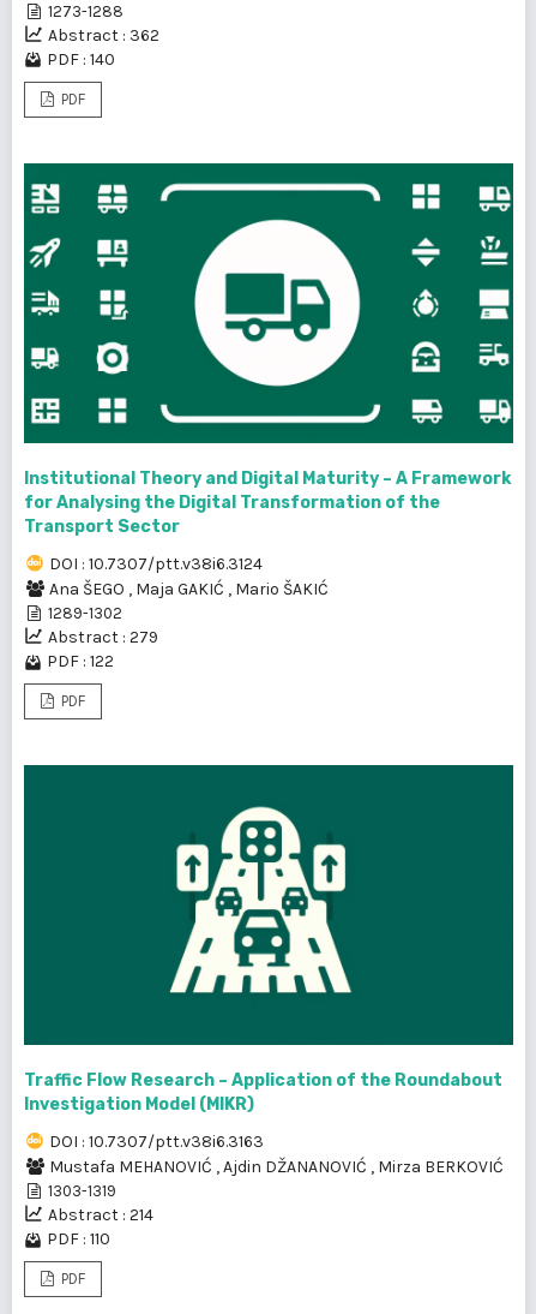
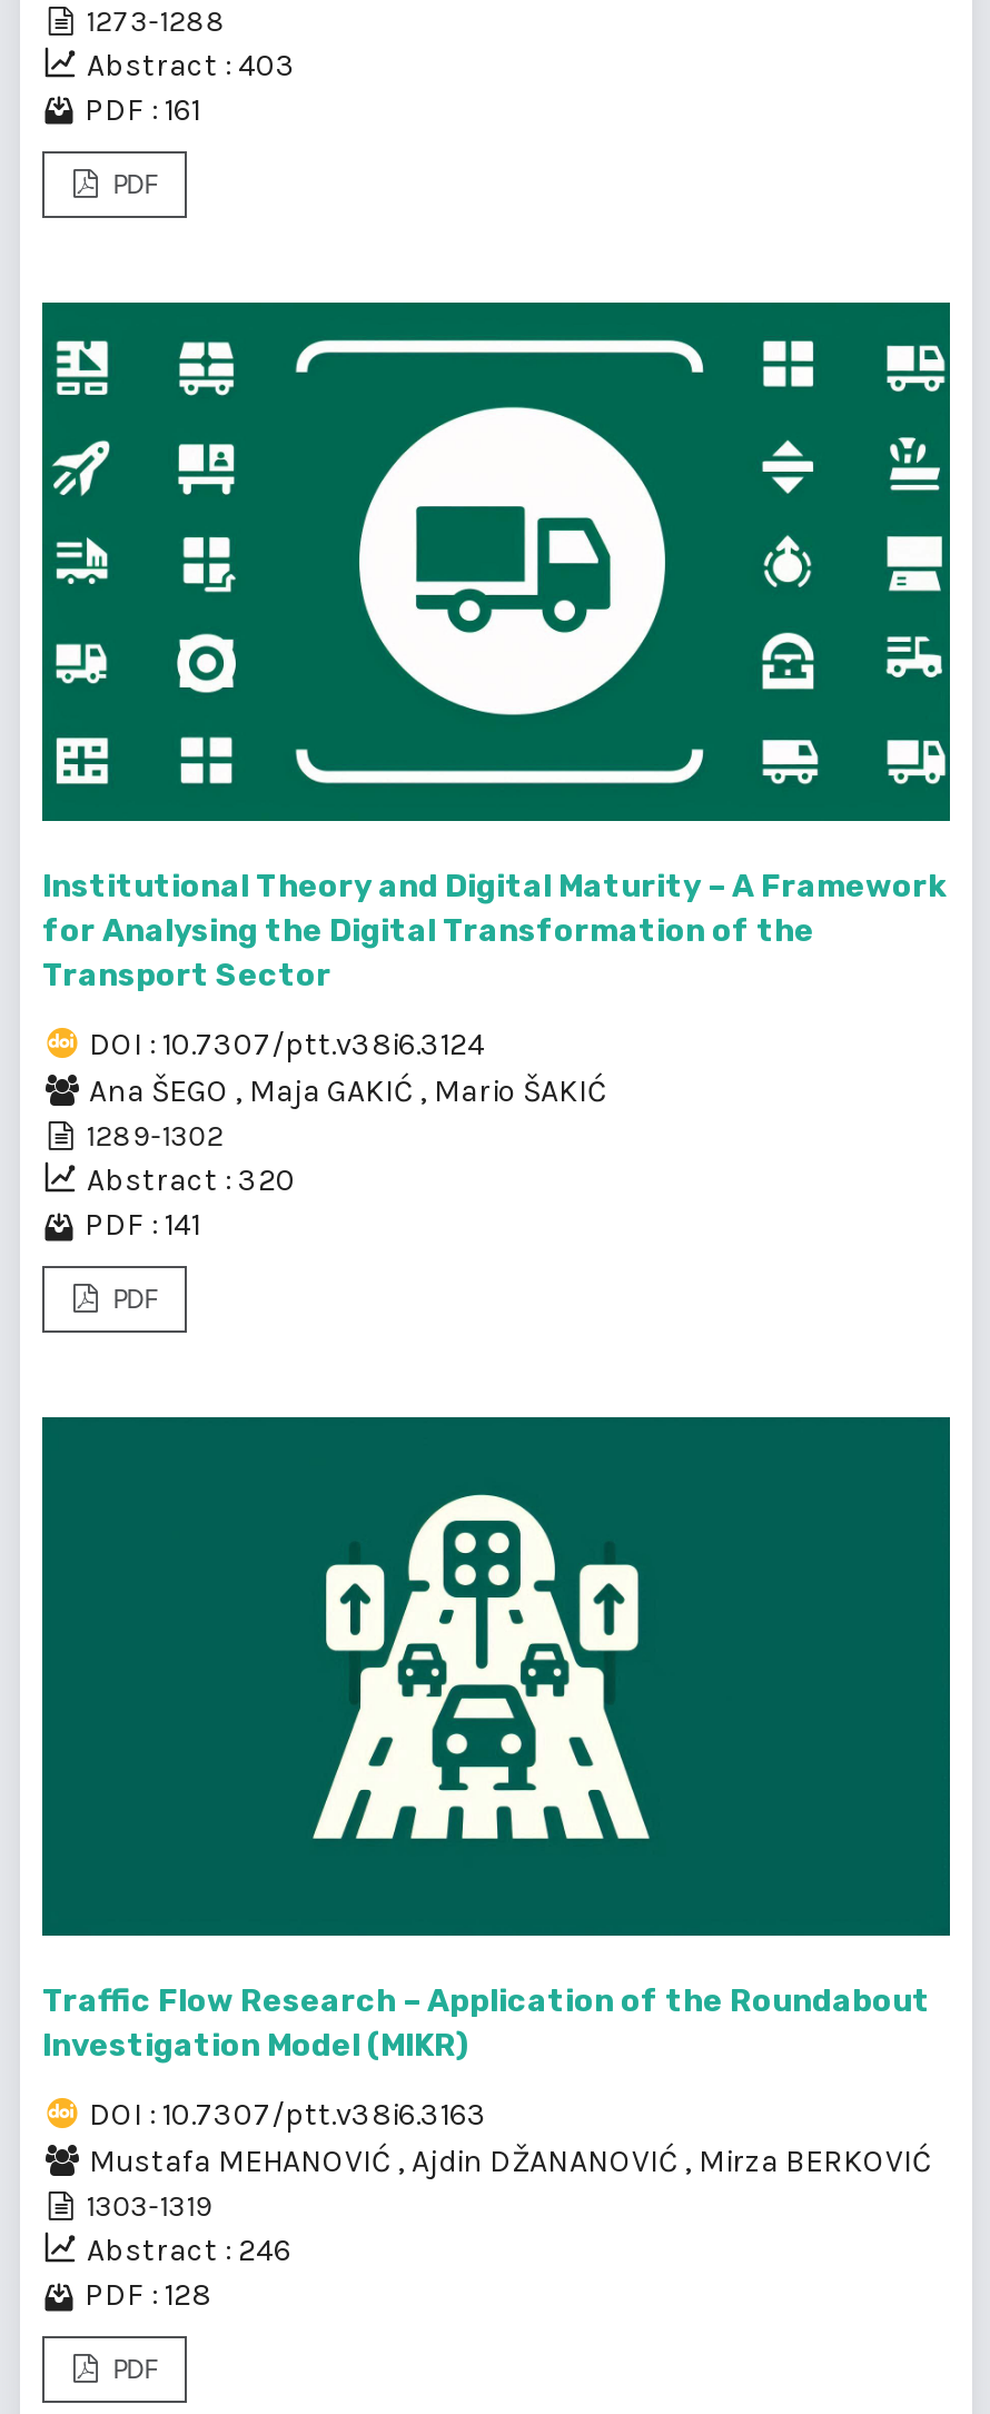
- Abstract : 362
+ Abstract : 403

- PDF : 140
+ PDF : 161

- Abstract : 279
+ Abstract : 320

- PDF : 122
+ PDF : 141

- Abstract : 214
+ Abstract : 246

- PDF : 110
+ PDF : 128
